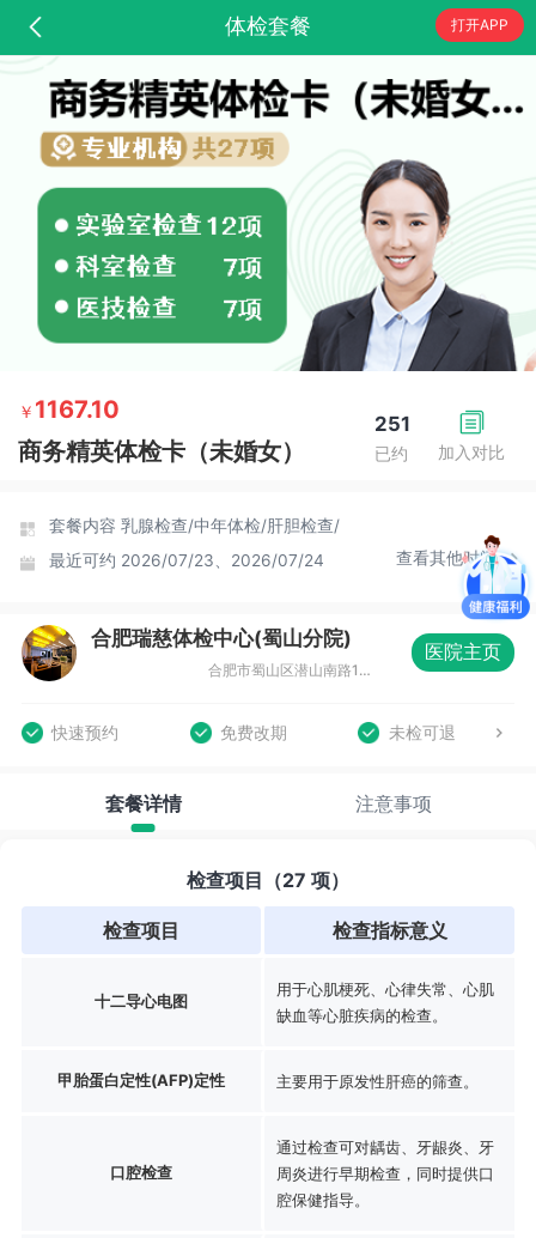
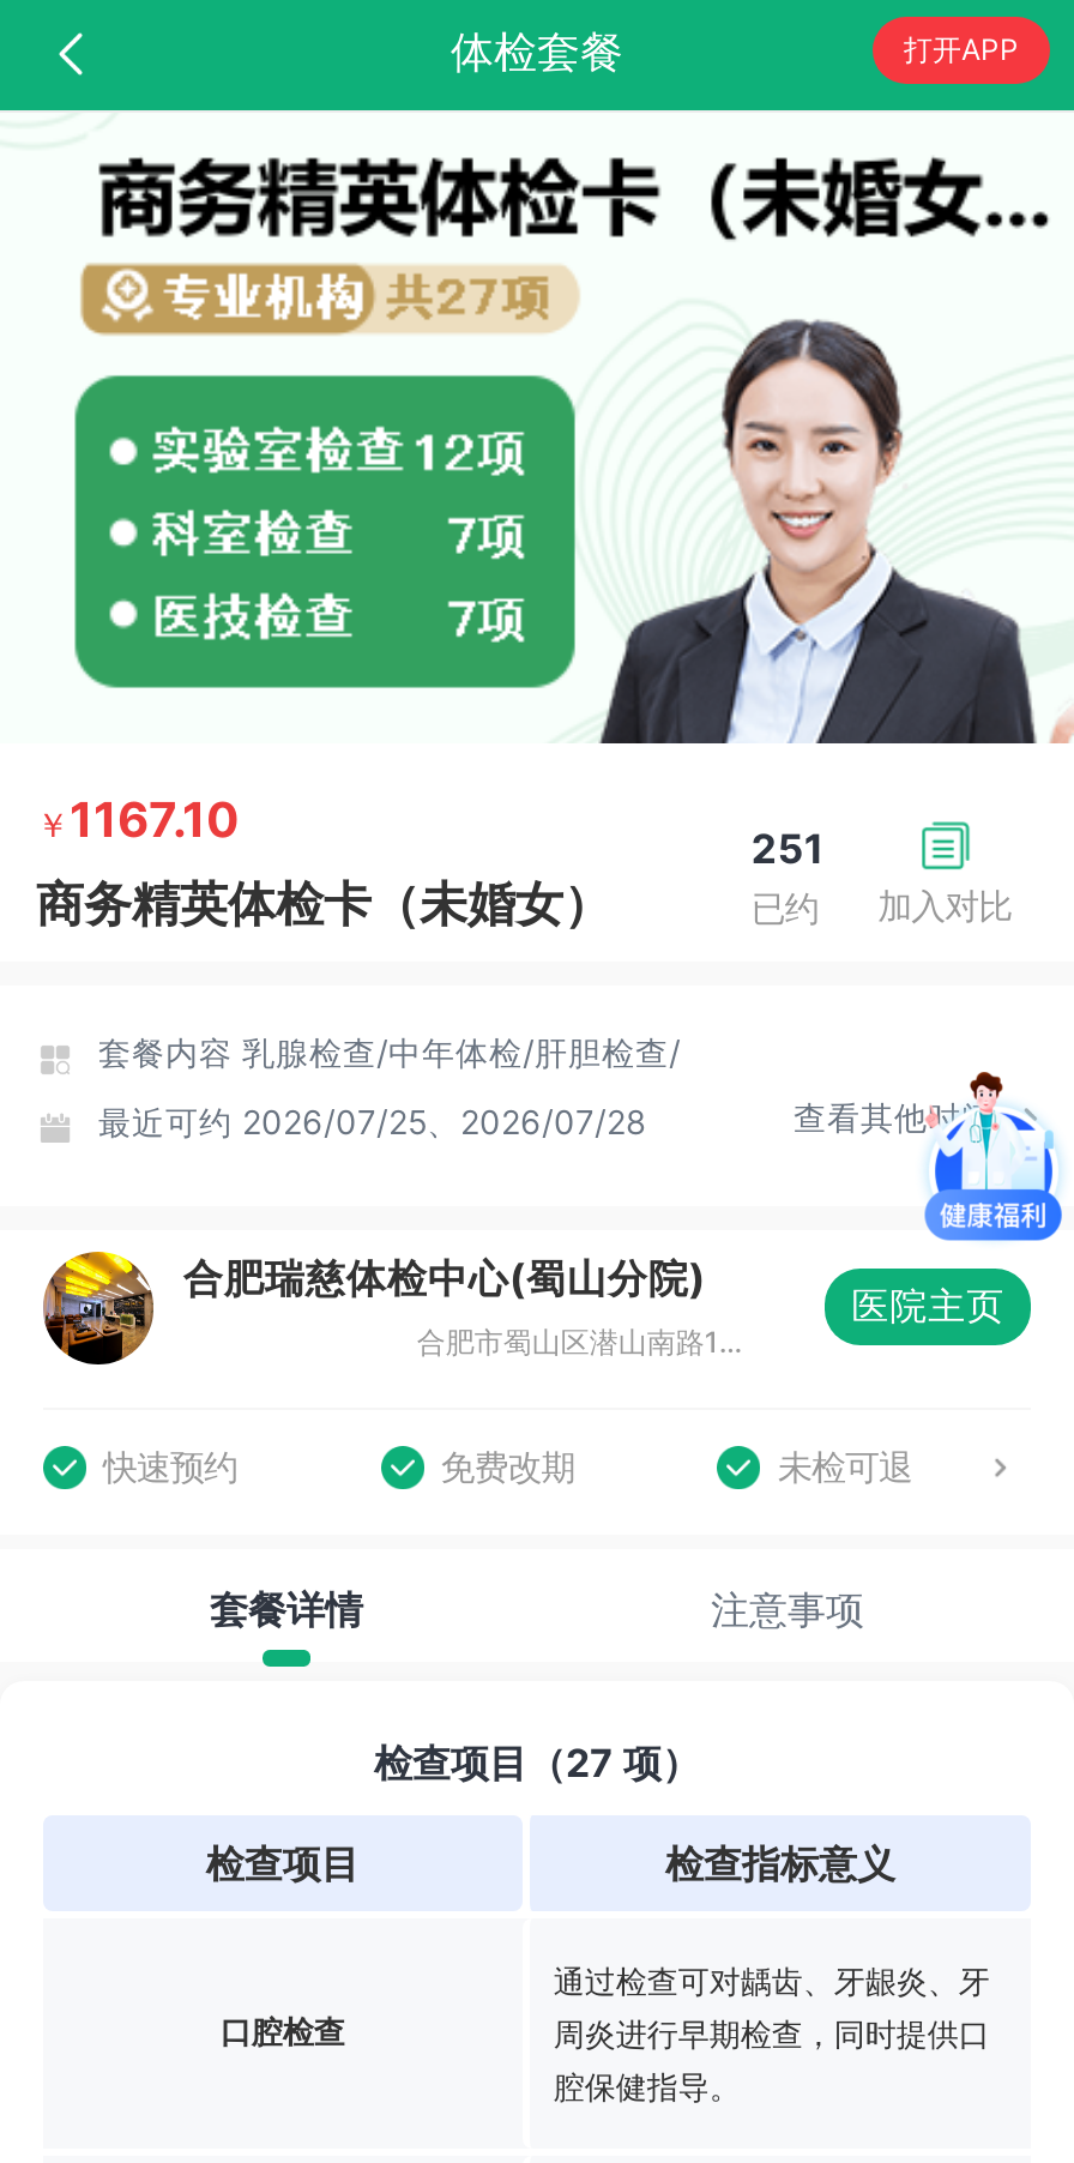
- 最近可约 2026/07/23、2026/07/24
+ 最近可约 2026/07/25、2026/07/28

- 用于心肌梗死、心律失常、心肌
- 缺血等心脏疾病的检查。
- 甲胎蛋白定性(AFP)定性
- 主要用于原发性肝癌的筛查。

- 十二导心电图
